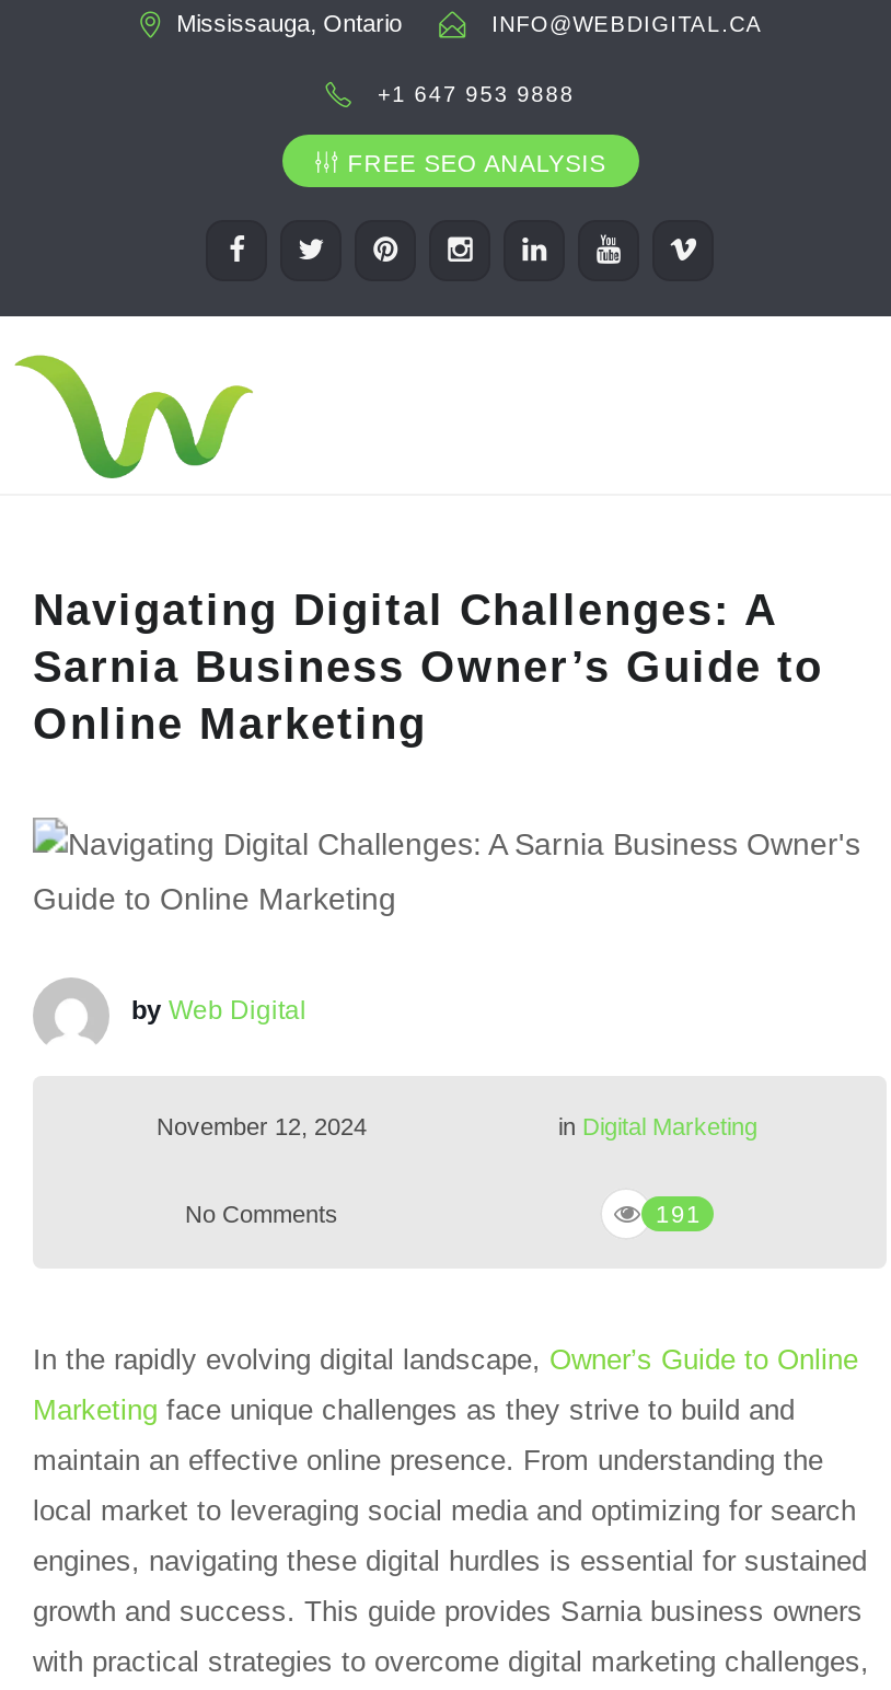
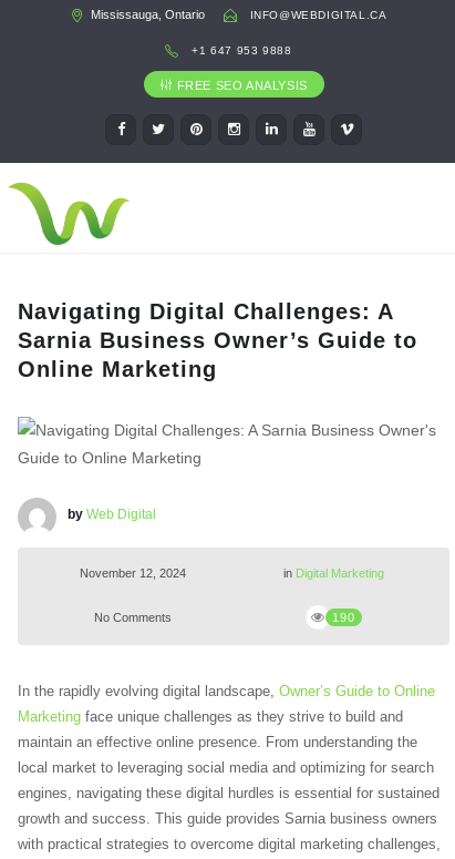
- 191
+ 190
